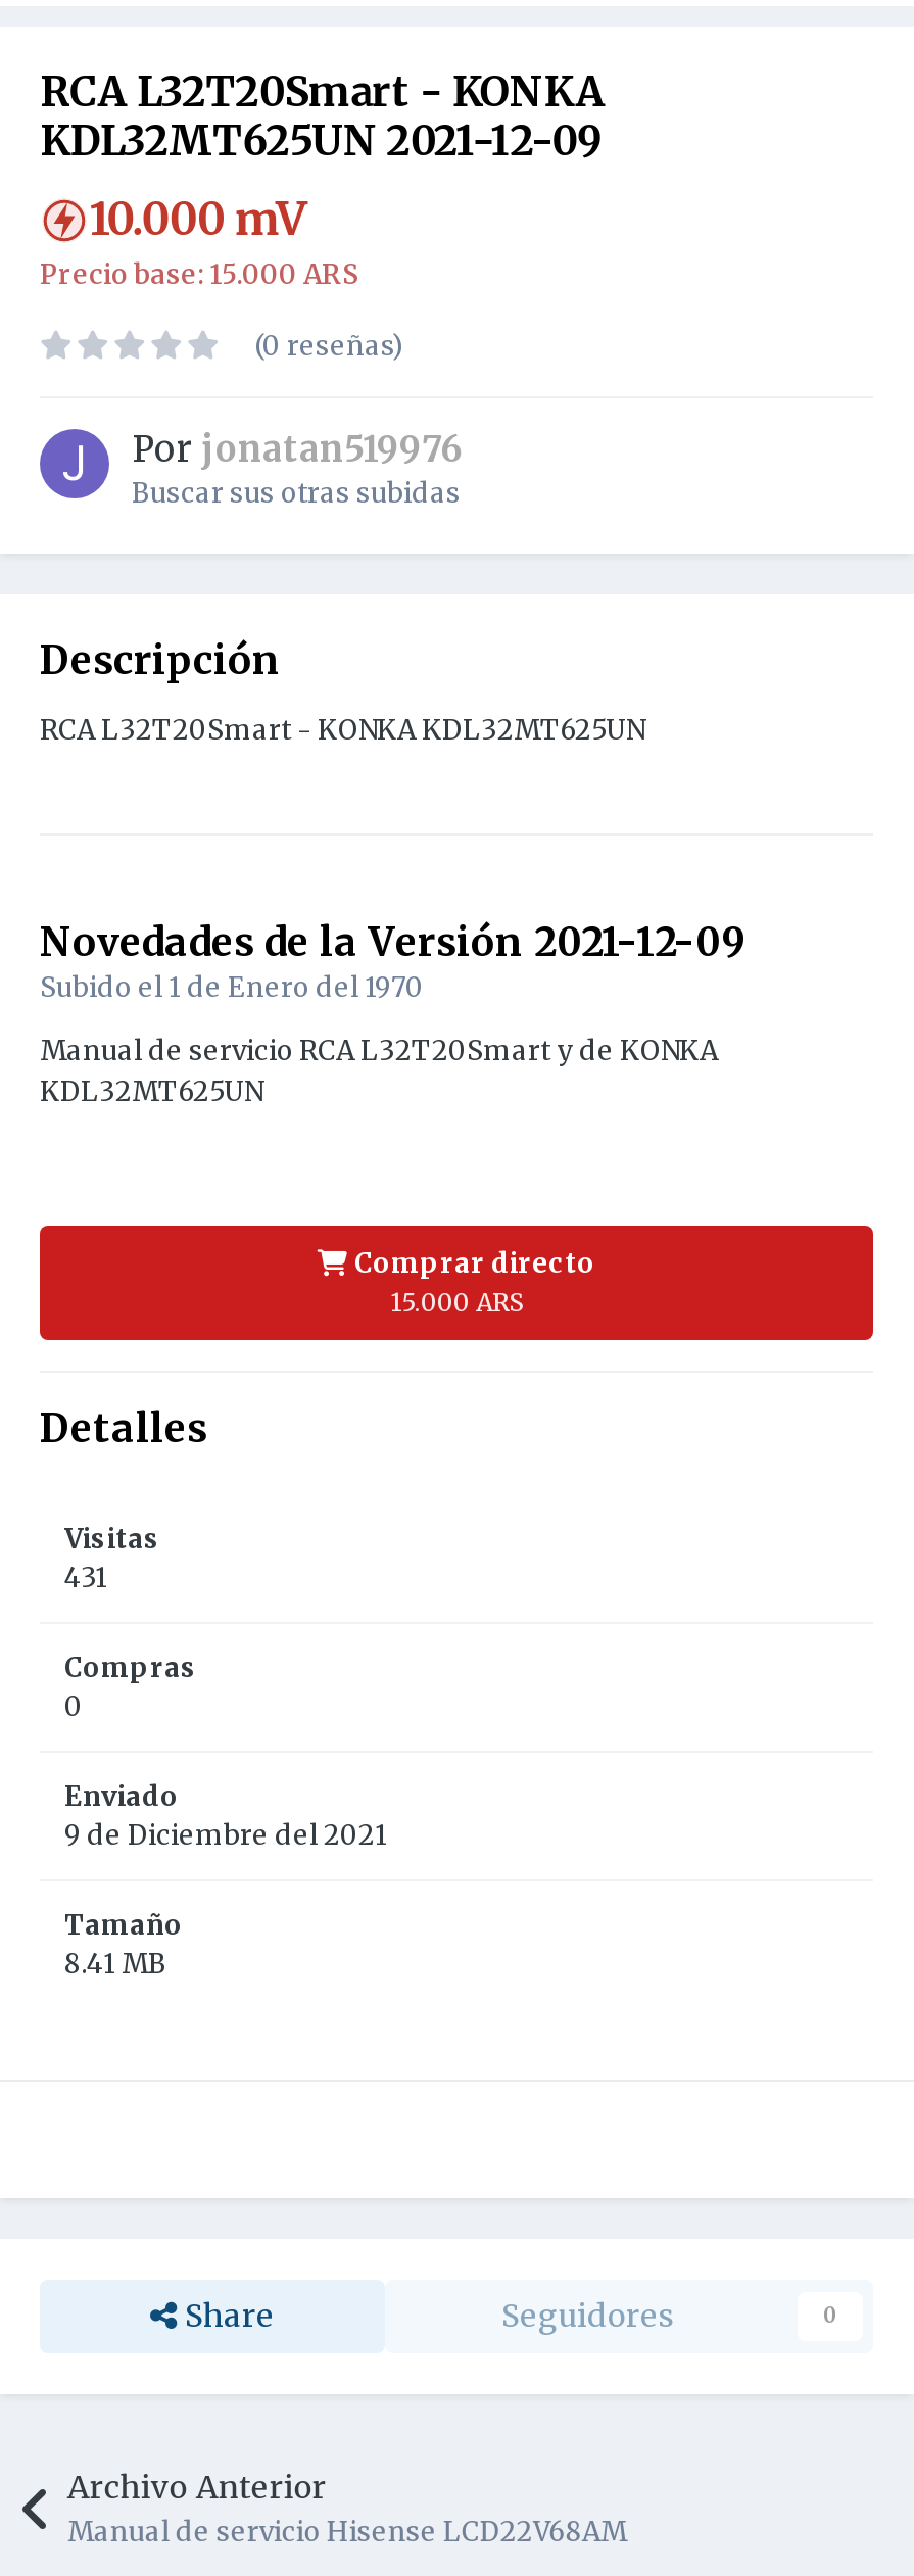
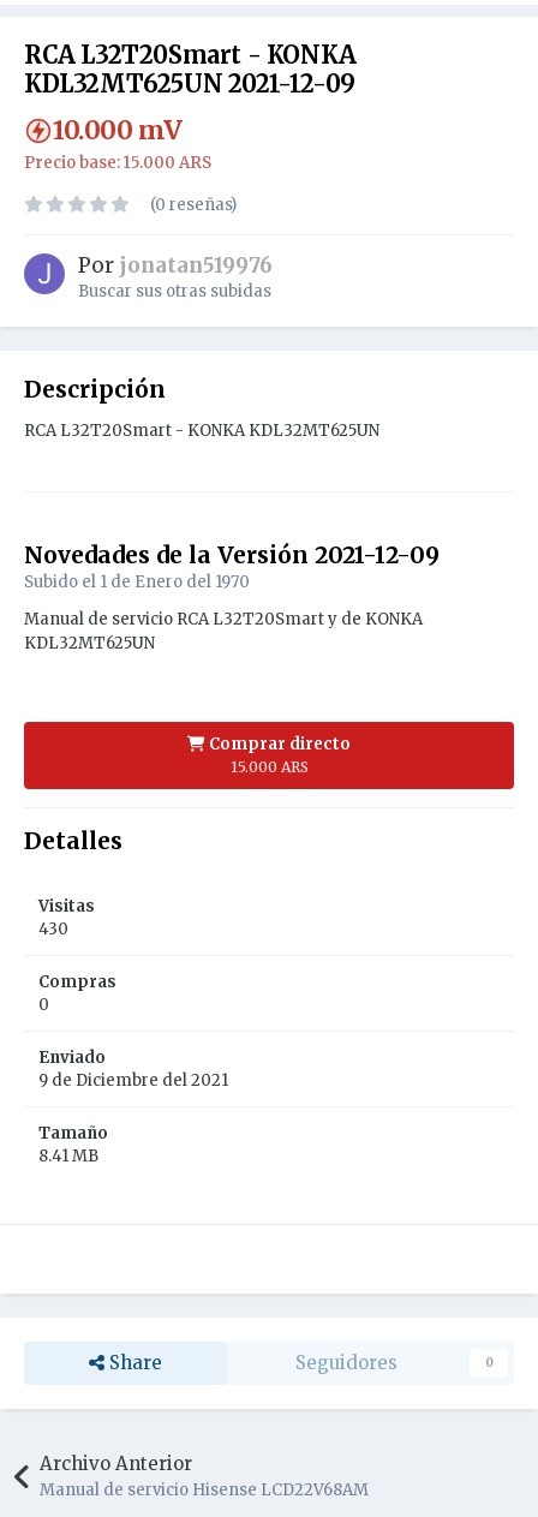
- 431
+ 430
